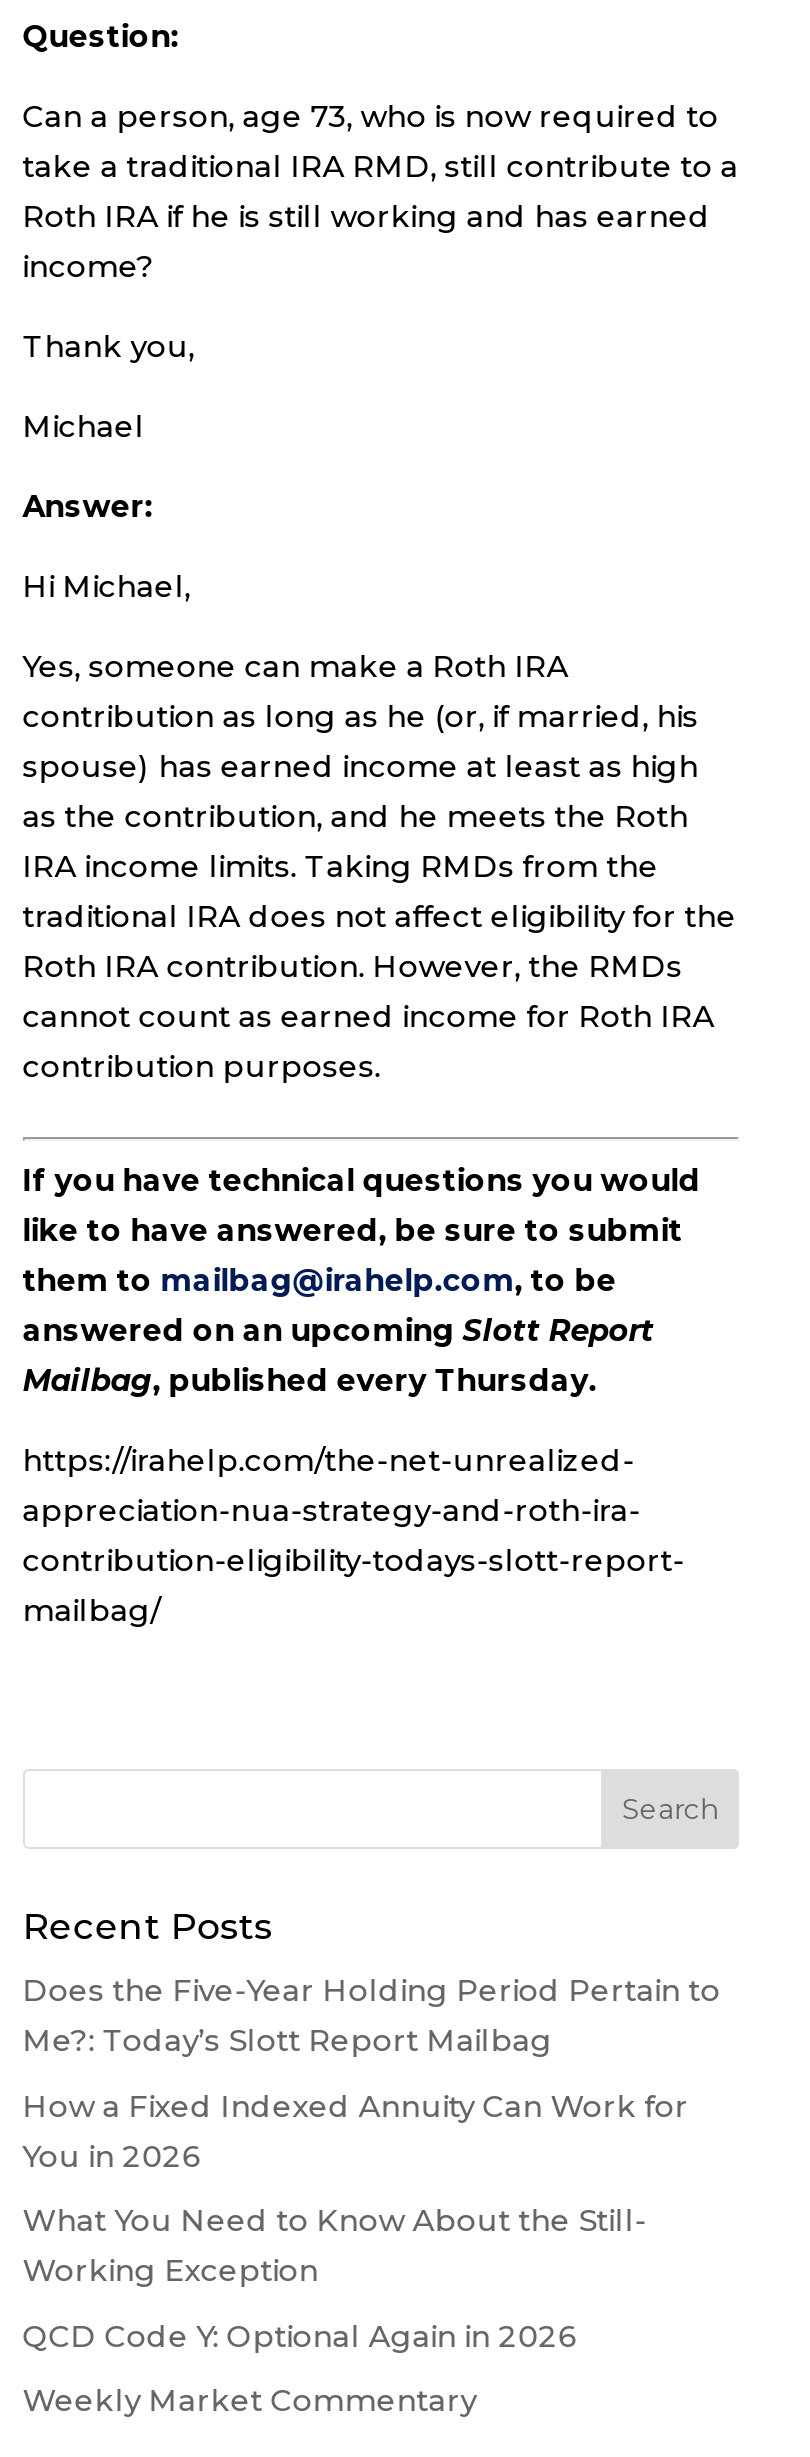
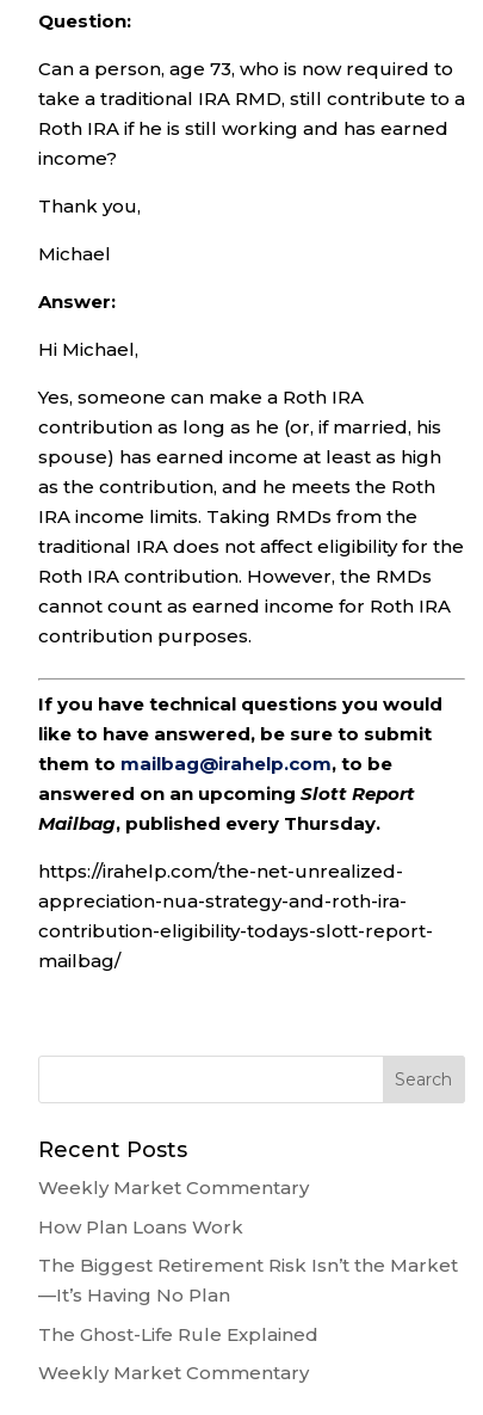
- Does the Five-Year Holding Period Pertain to
- Me?: Today’s Slott Report Mailbag
+ Weekly Market Commentary

- How a Fixed Indexed Annuity Can Work for
- You in 2026
+ How Plan Loans Work

- What You Need to Know About the Still-
- Working Exception
+ The Biggest Retirement Risk Isn’t the Market
+ —It’s Having No Plan

- QCD Code Y: Optional Again in 2026
+ The Ghost-Life Rule Explained
